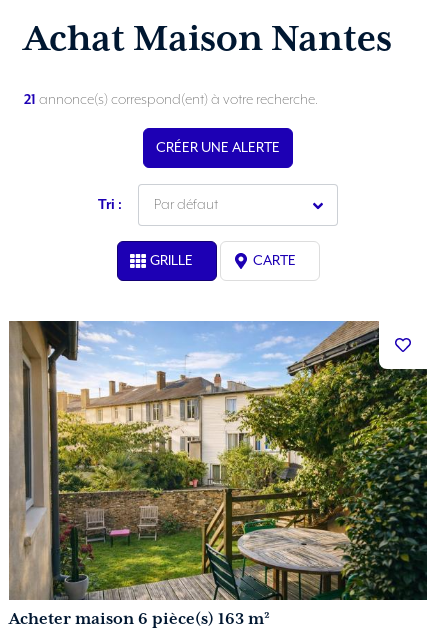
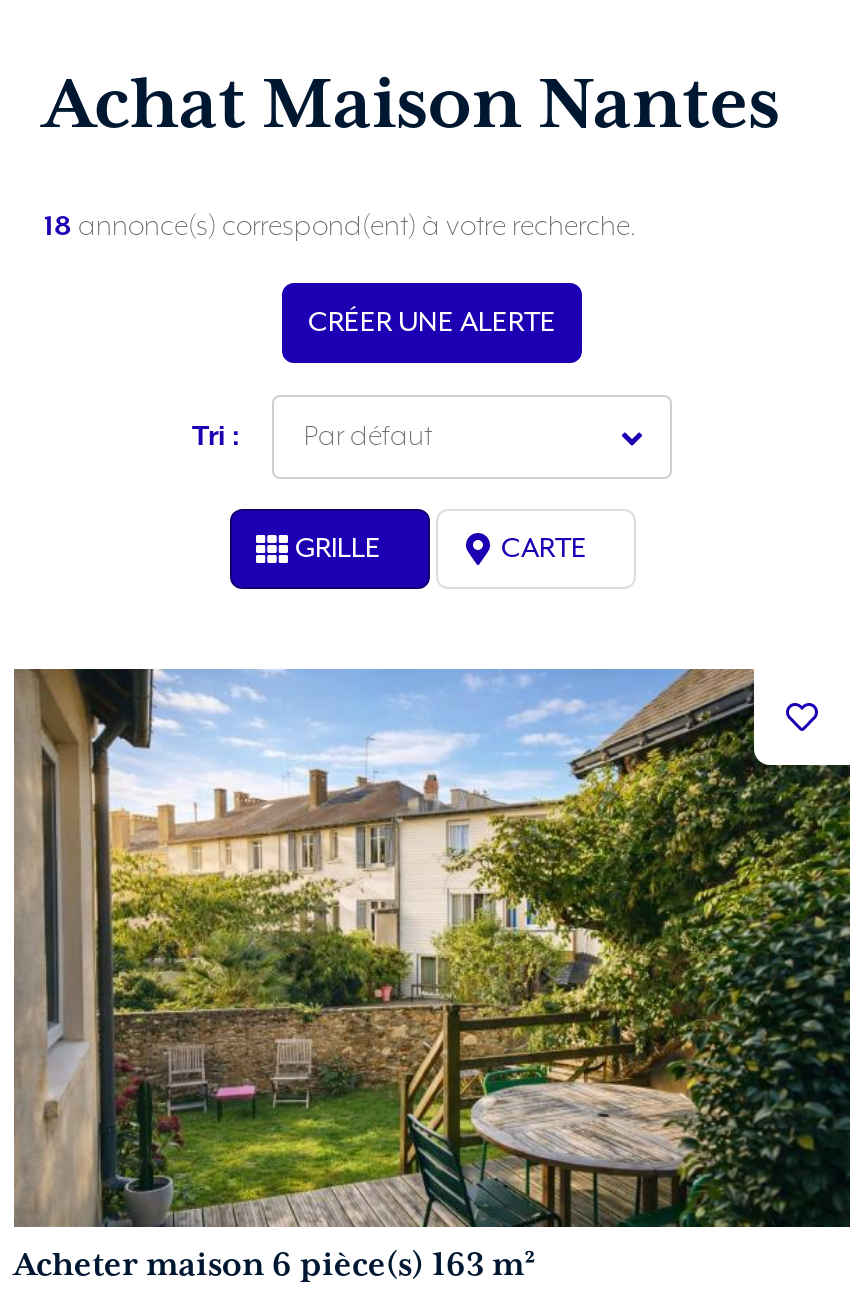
- 21 annonce(s) correspond(ent) à votre recherche.
+ 18 annonce(s) correspond(ent) à votre recherche.
